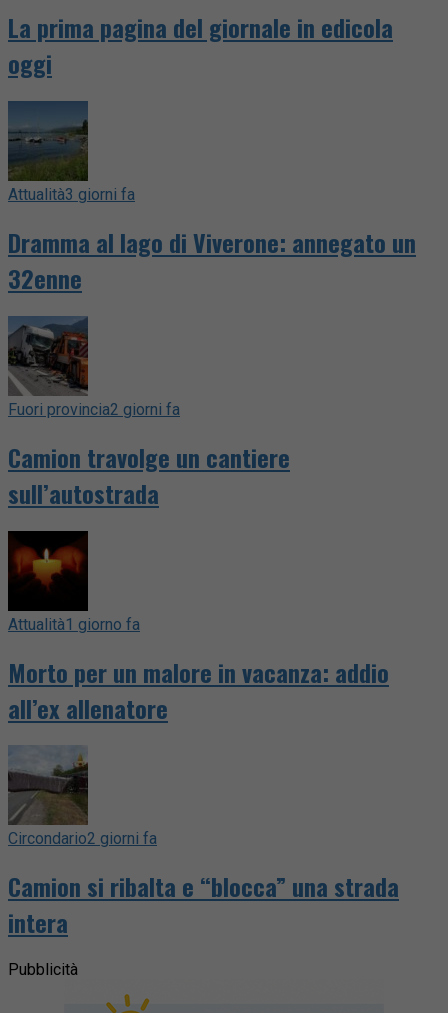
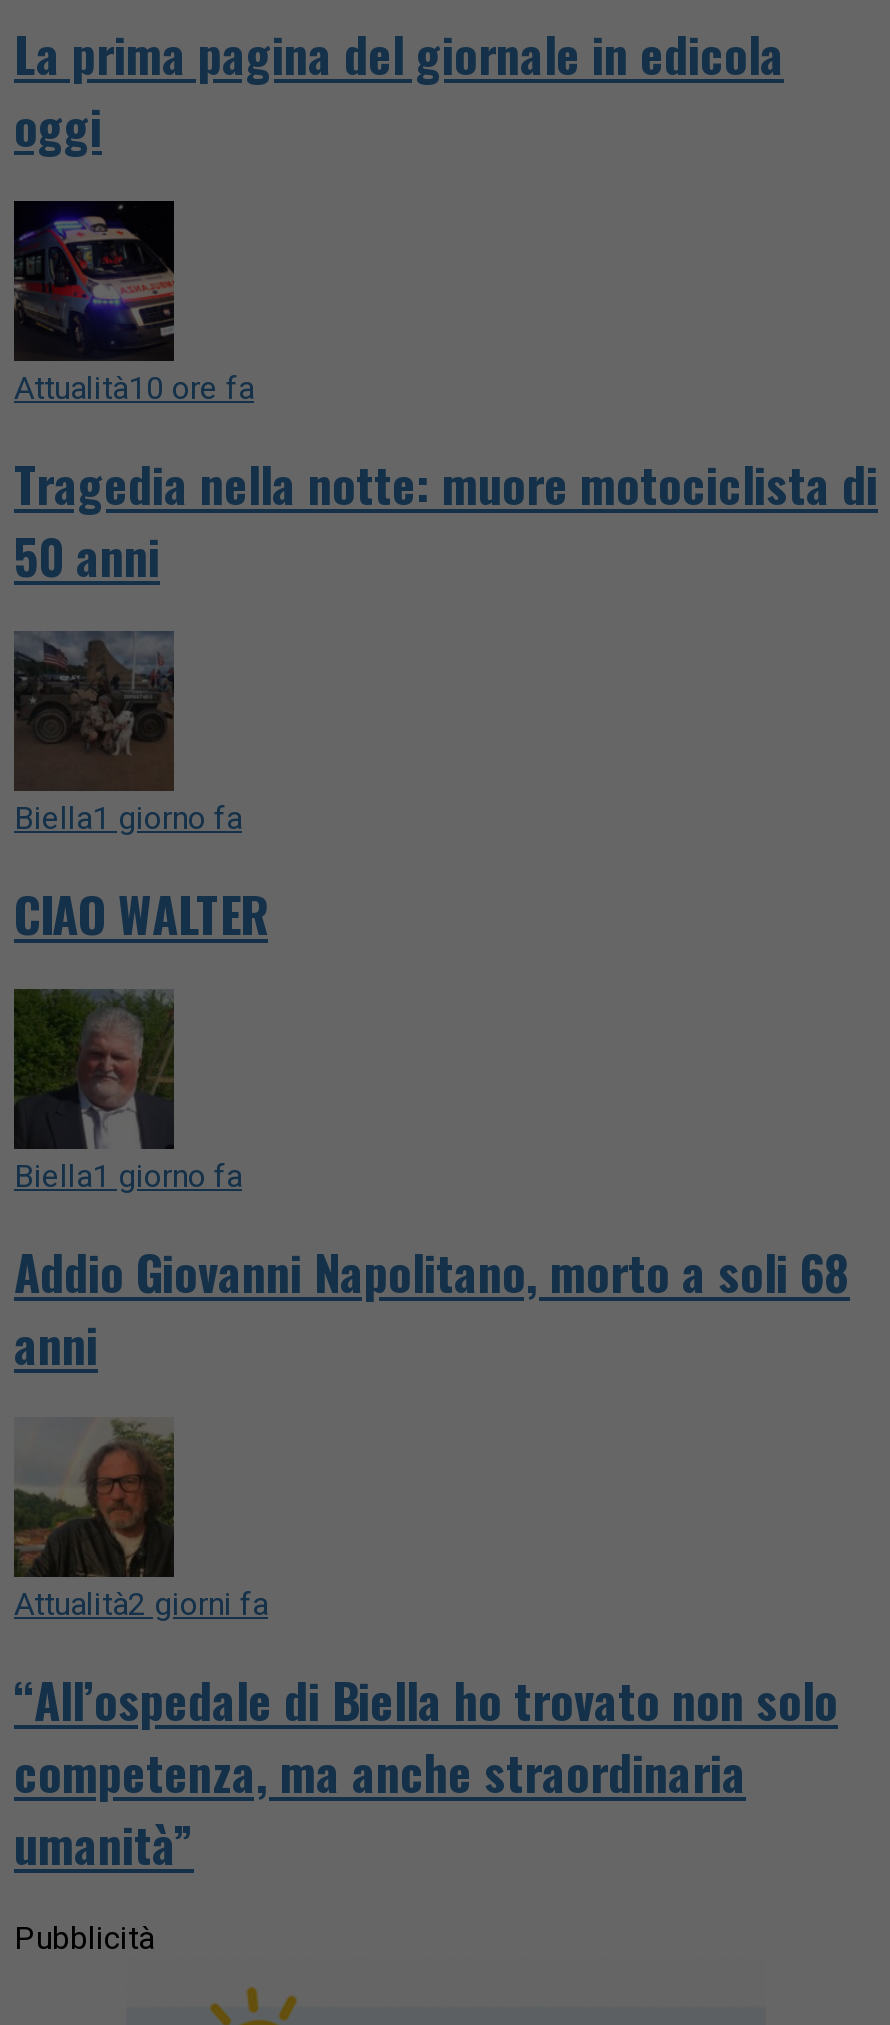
- [image]
- Attualità3 giorni fa
+ [image]
+ Attualità10 ore fa

- Dramma al lago di Viverone: annegato un
- 32enne
+ Tragedia nella notte: muore motociclista di
+ 50 anni

- [image]
- Fuori provincia2 giorni fa
+ [image]
+ Biella1 giorno fa

- Camion travolge un cantiere
- sull’autostrada
+ CIAO WALTER

- [image]
+ [image]

- Attualità1 giorno fa
+ Biella1 giorno fa

- Morto per un malore in vacanza: addio
- all’ex allenatore
+ Addio Giovanni Napolitano, morto a soli 68
+ anni

- [image]
+ [image]

- Circondario2 giorni fa
+ Attualità2 giorni fa

- Camion si ribalta e “blocca” una strada
- intera
+ “All’ospedale di Biella ho trovato non solo
+ competenza, ma anche straordinaria
+ umanità”
